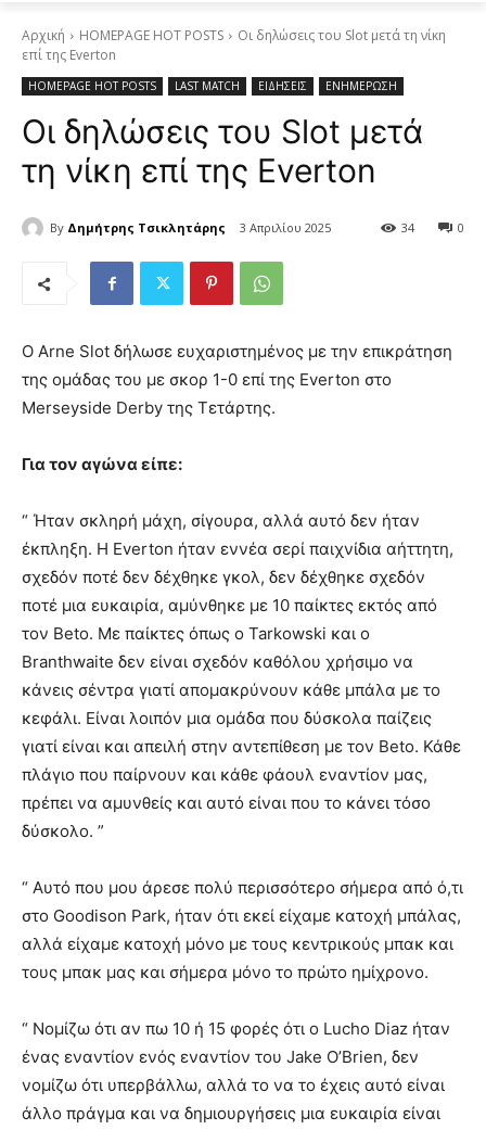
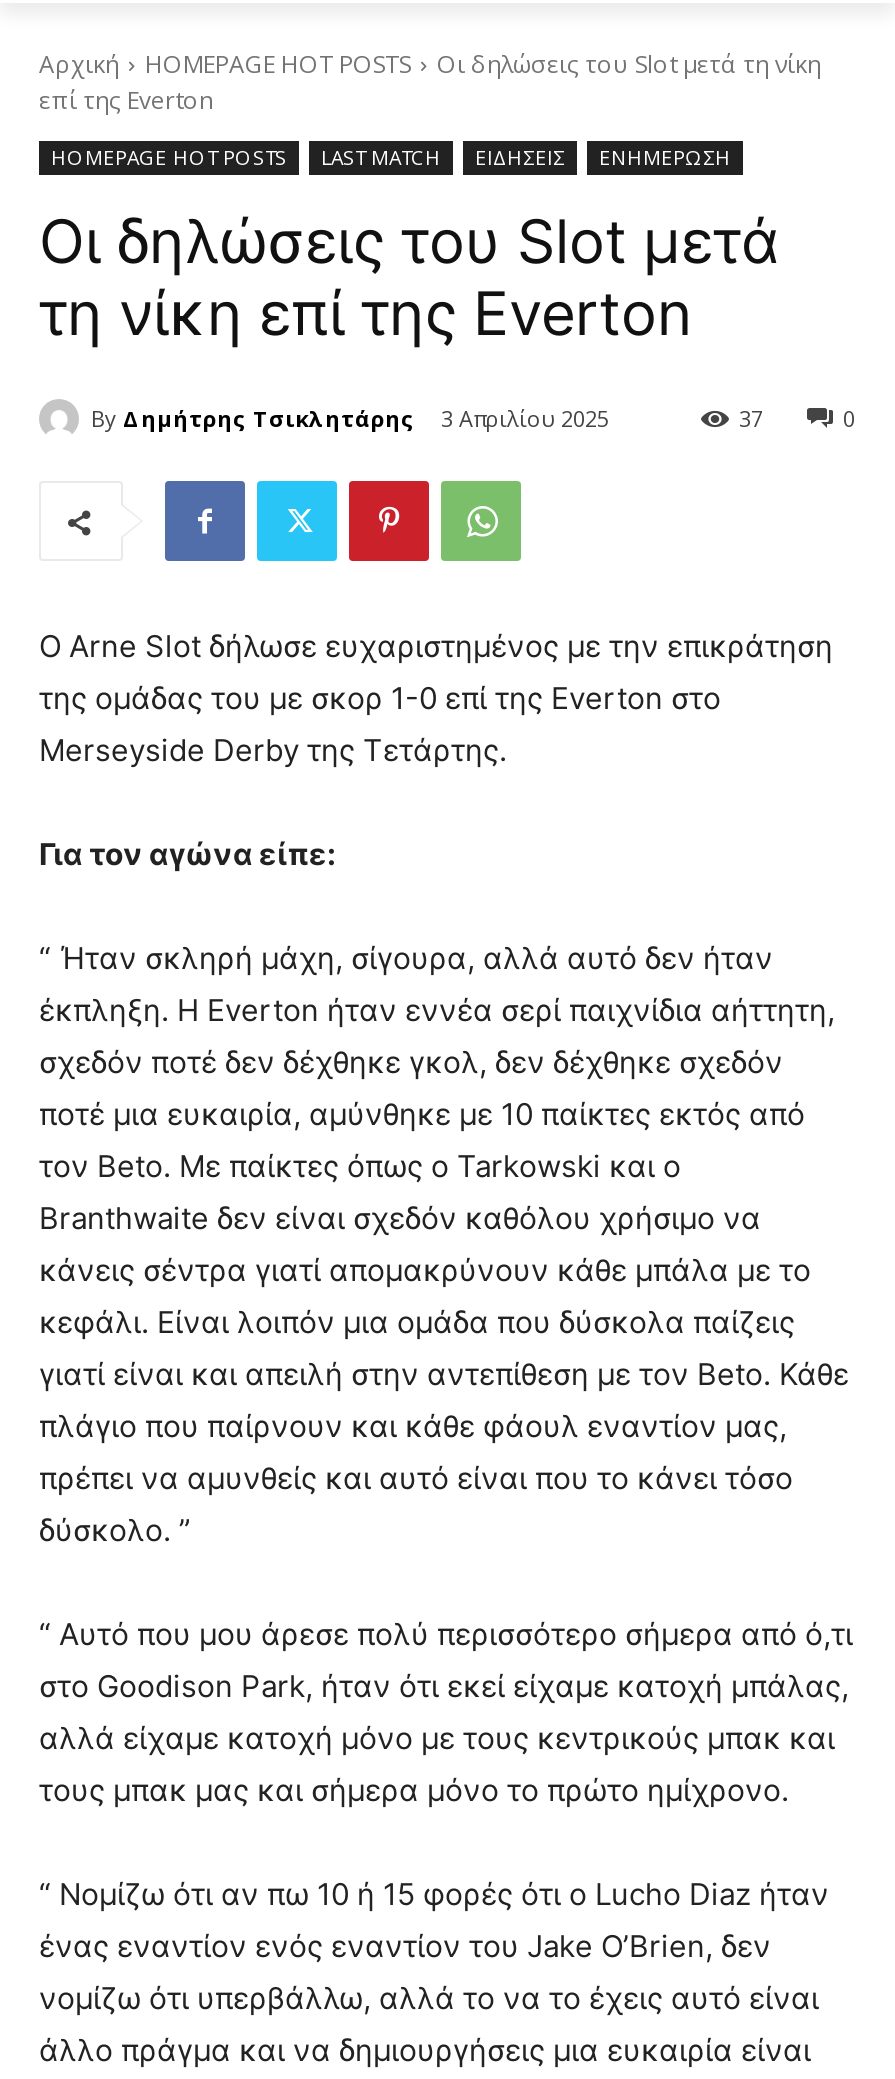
- 34
+ 37
